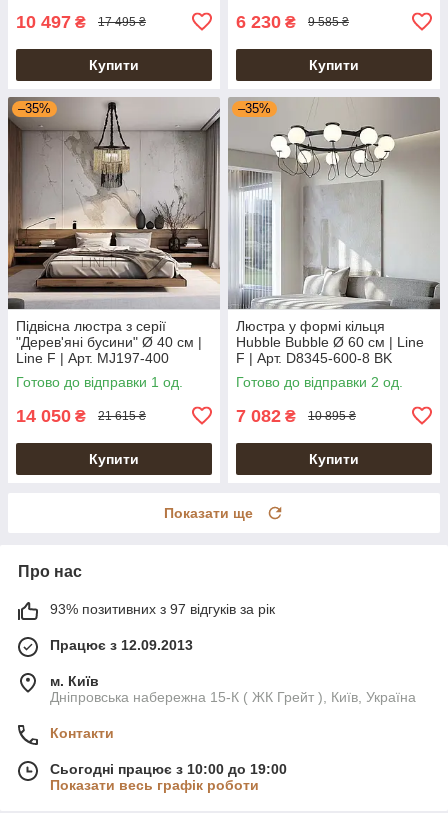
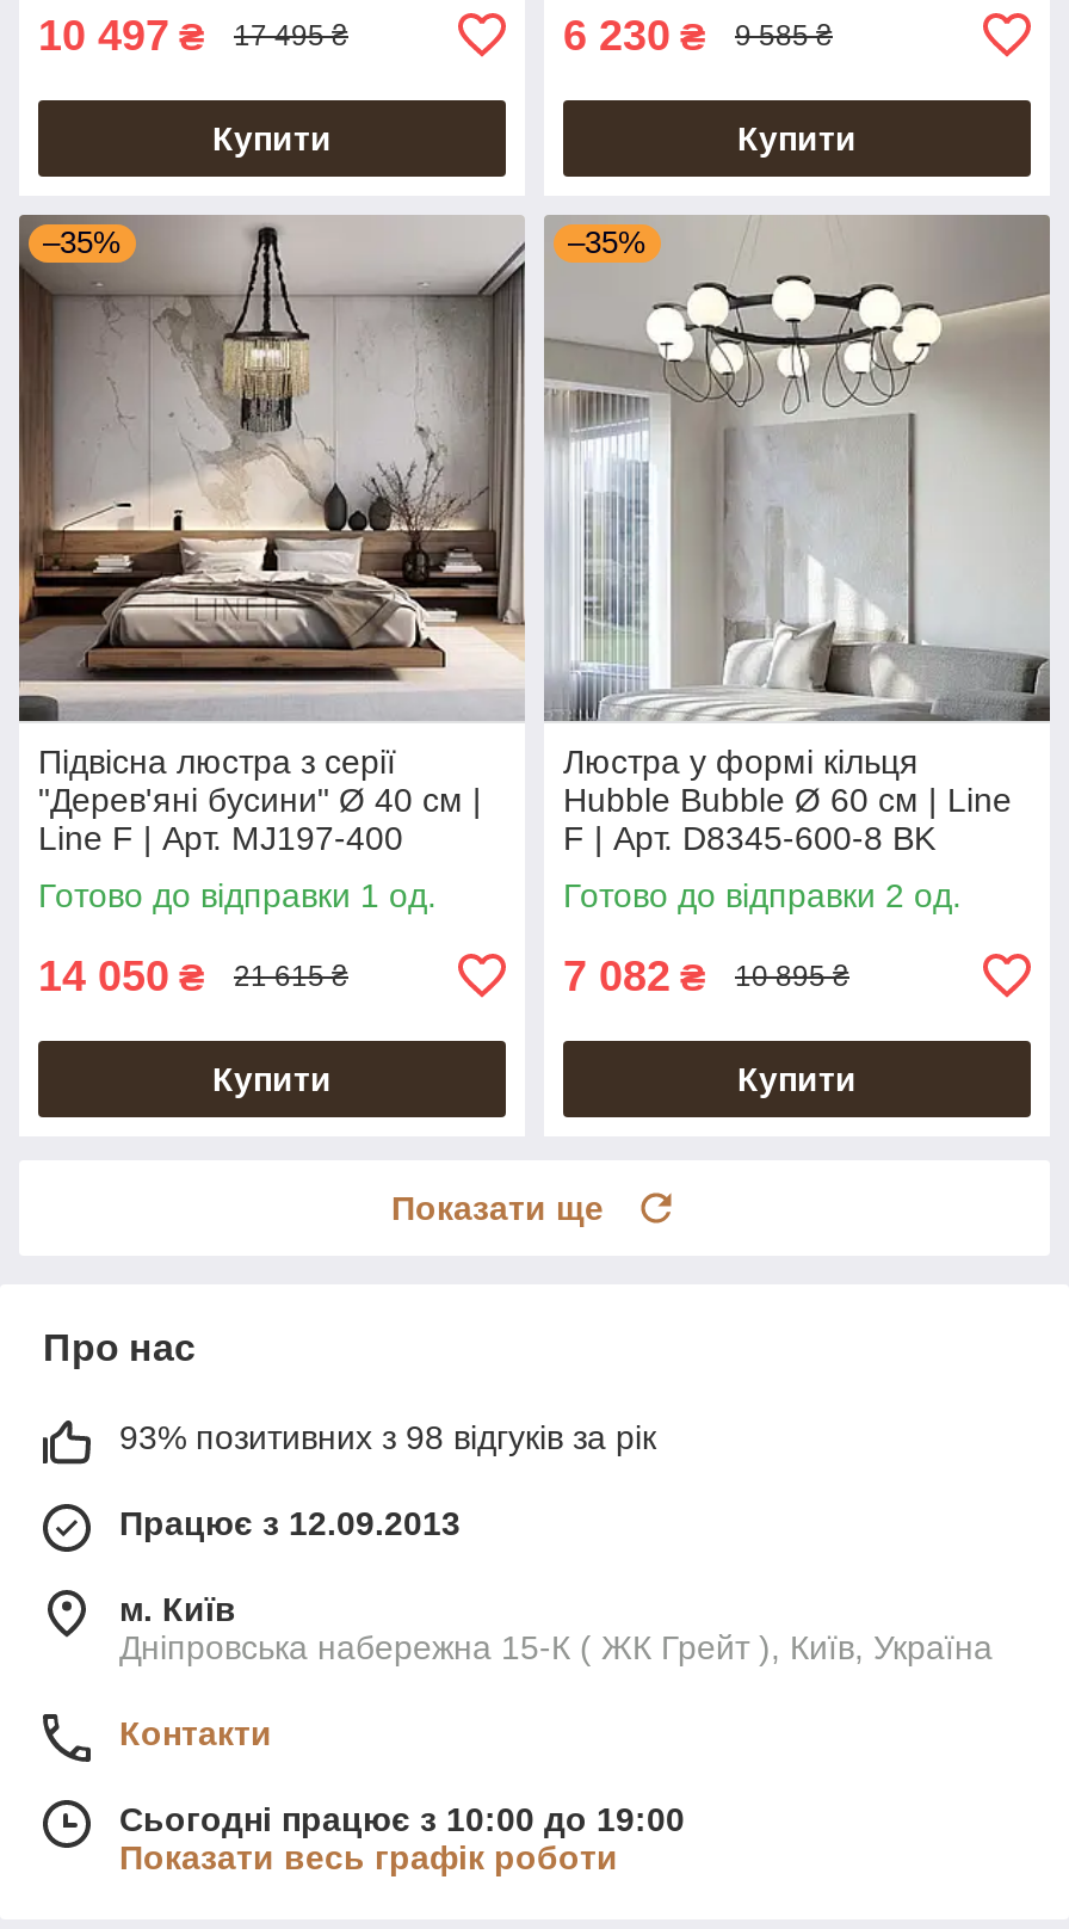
- 93% позитивних з 97 відгуків за рік
+ 93% позитивних з 98 відгуків за рік
